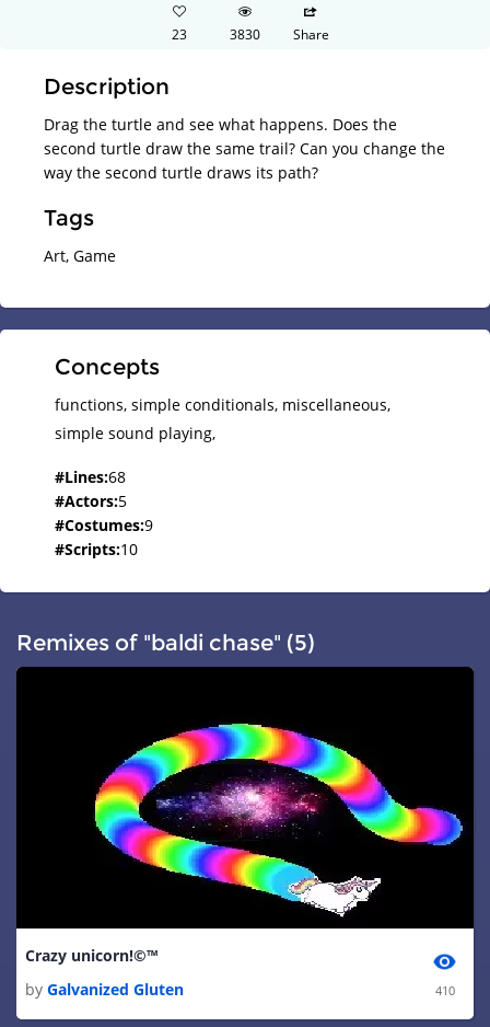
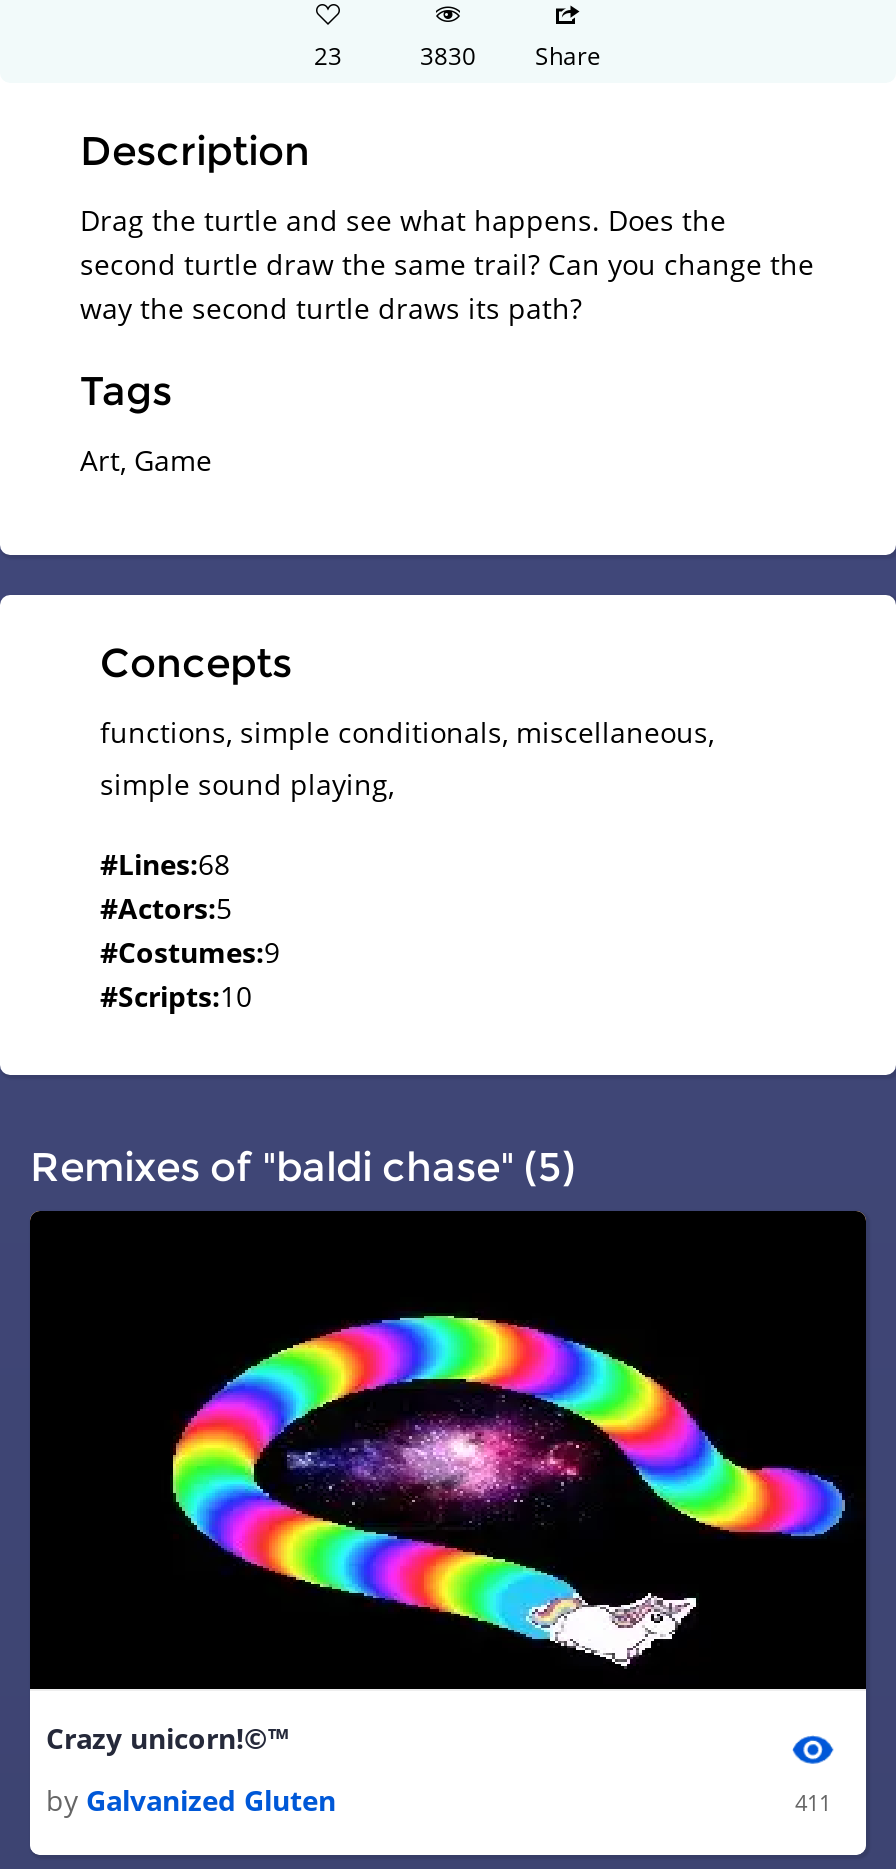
- 410
+ 411
